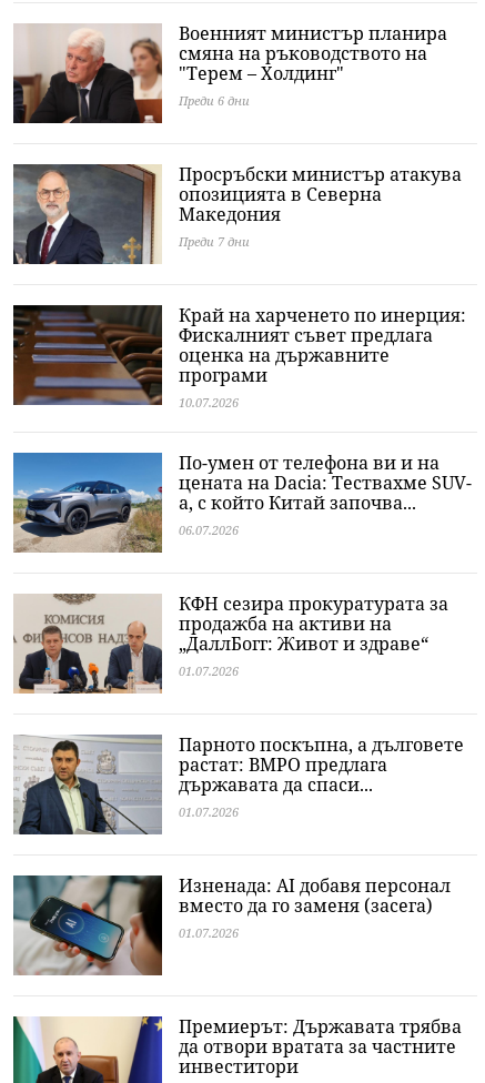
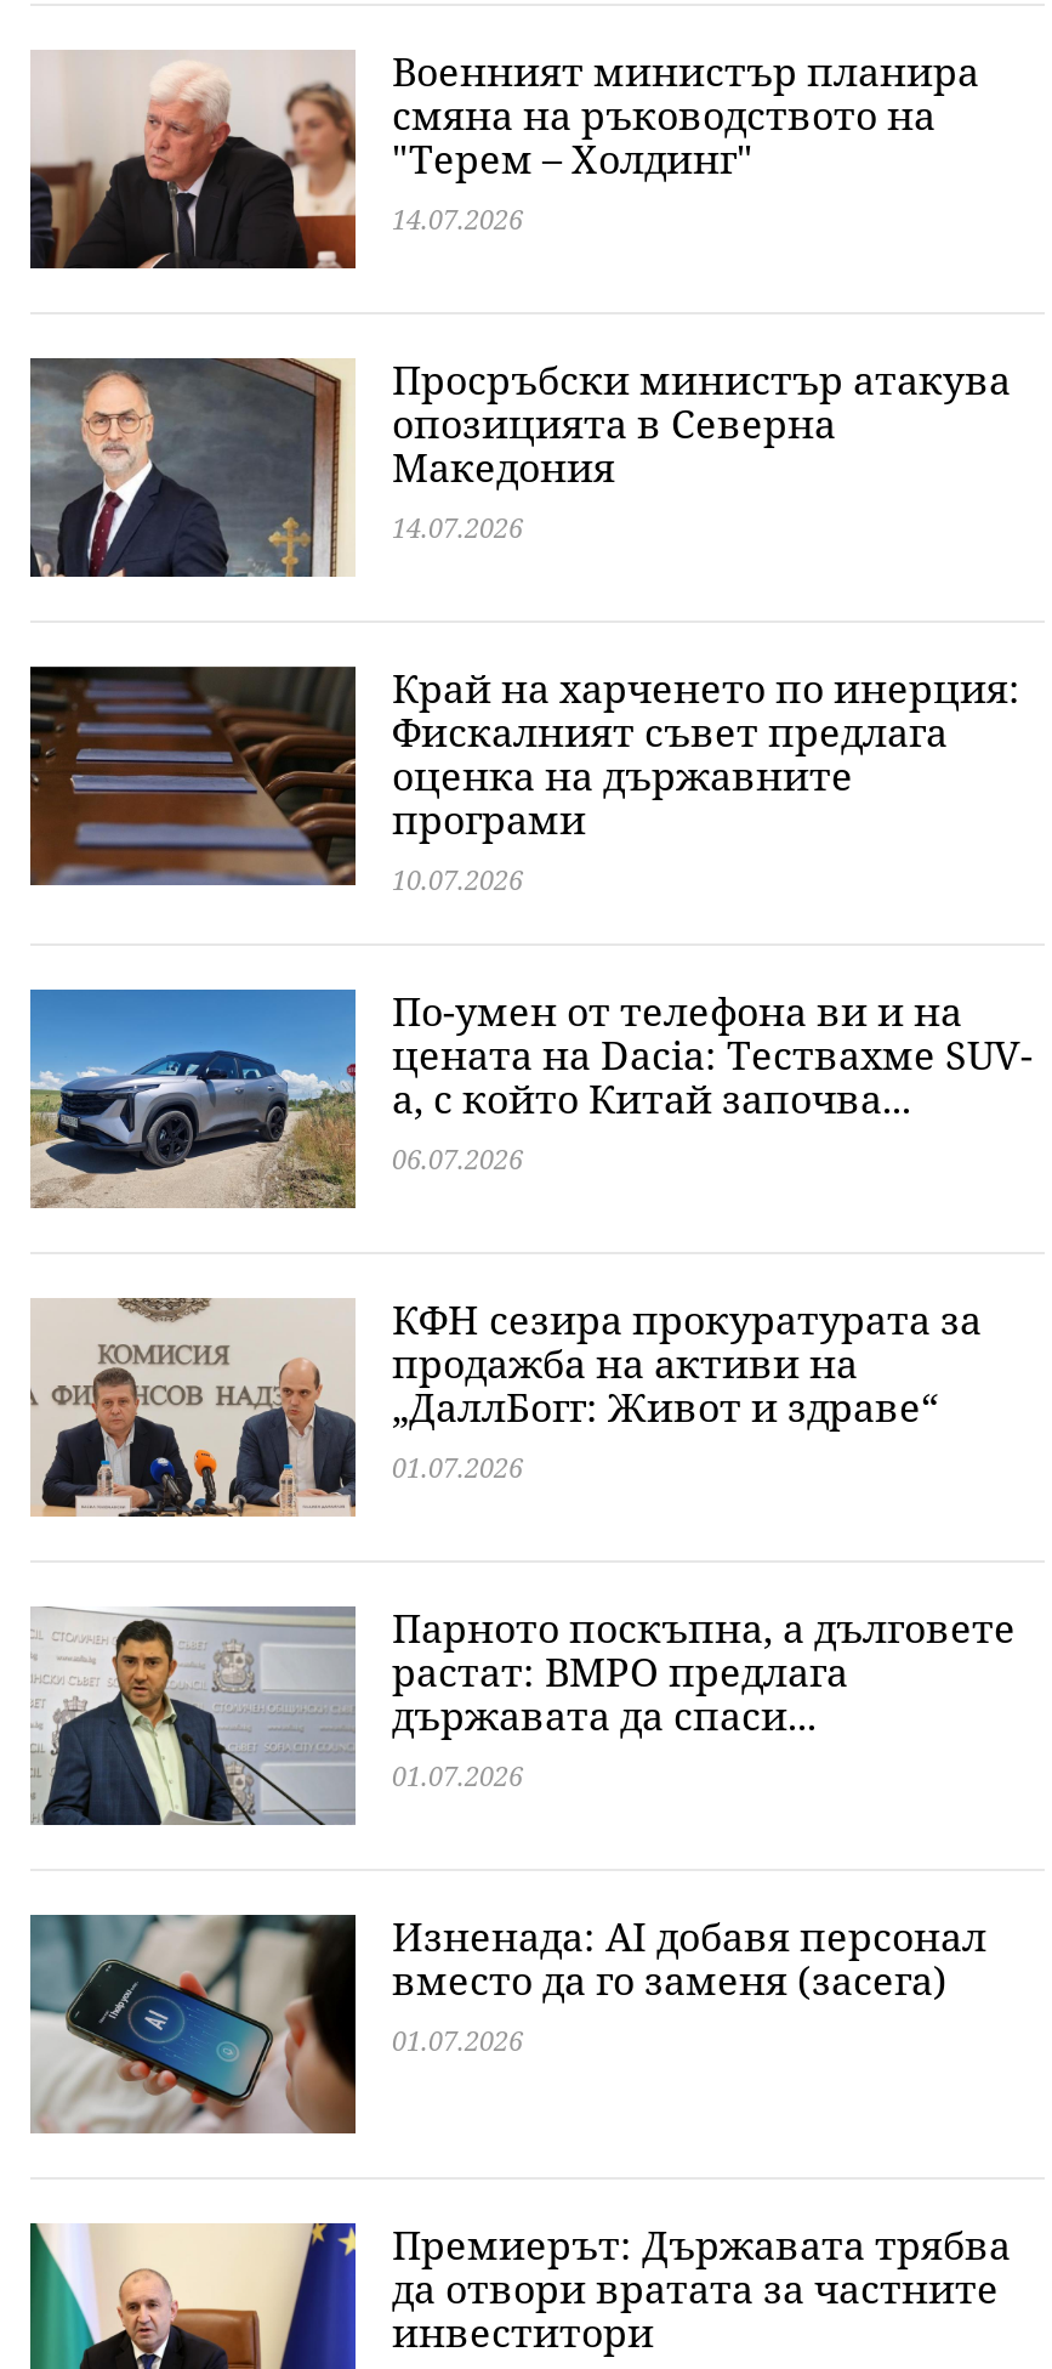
- Преди 6 дни
+ 14.07.2026

- Преди 7 дни
+ 14.07.2026
